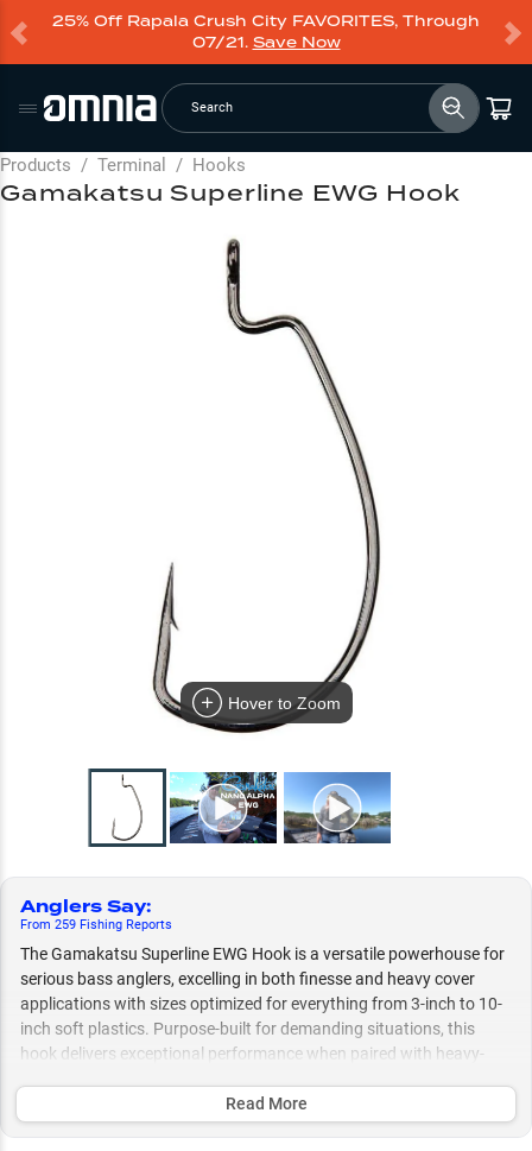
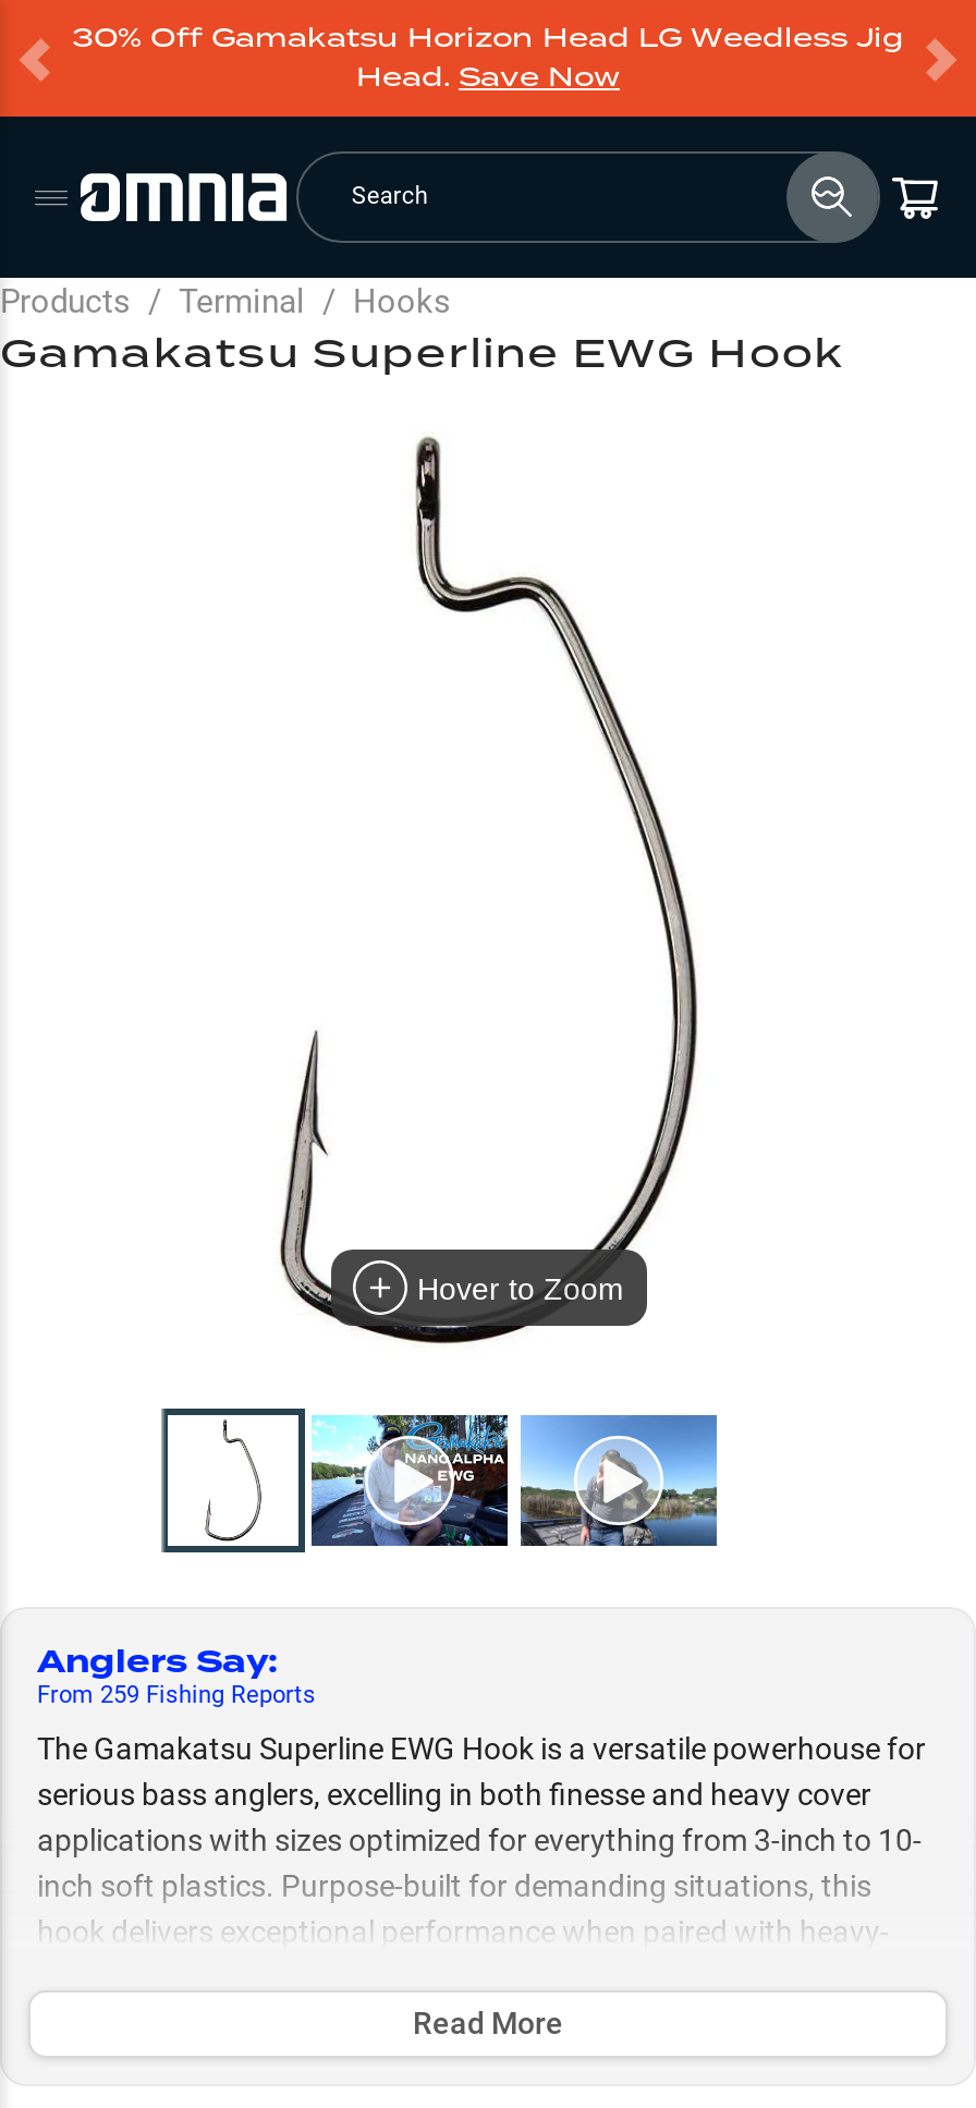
- 25% Off Rapala Crush City FAVORITES, Through
- 07/21. Save Now
+ 30% Off Gamakatsu Horizon Head LG Weedless Jig
+ Head. Save Now
